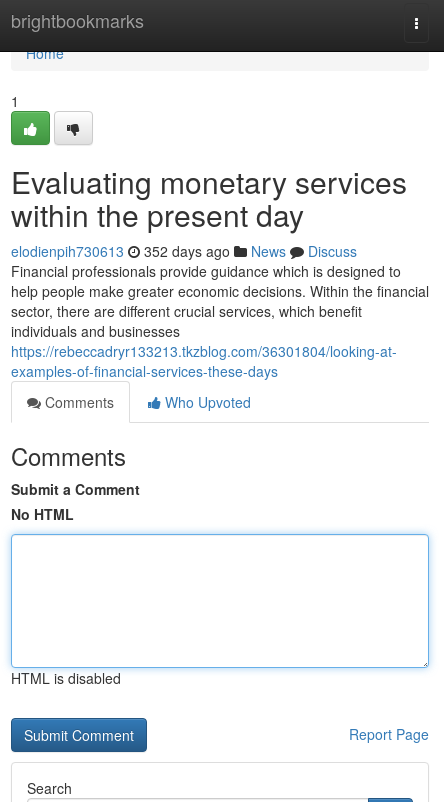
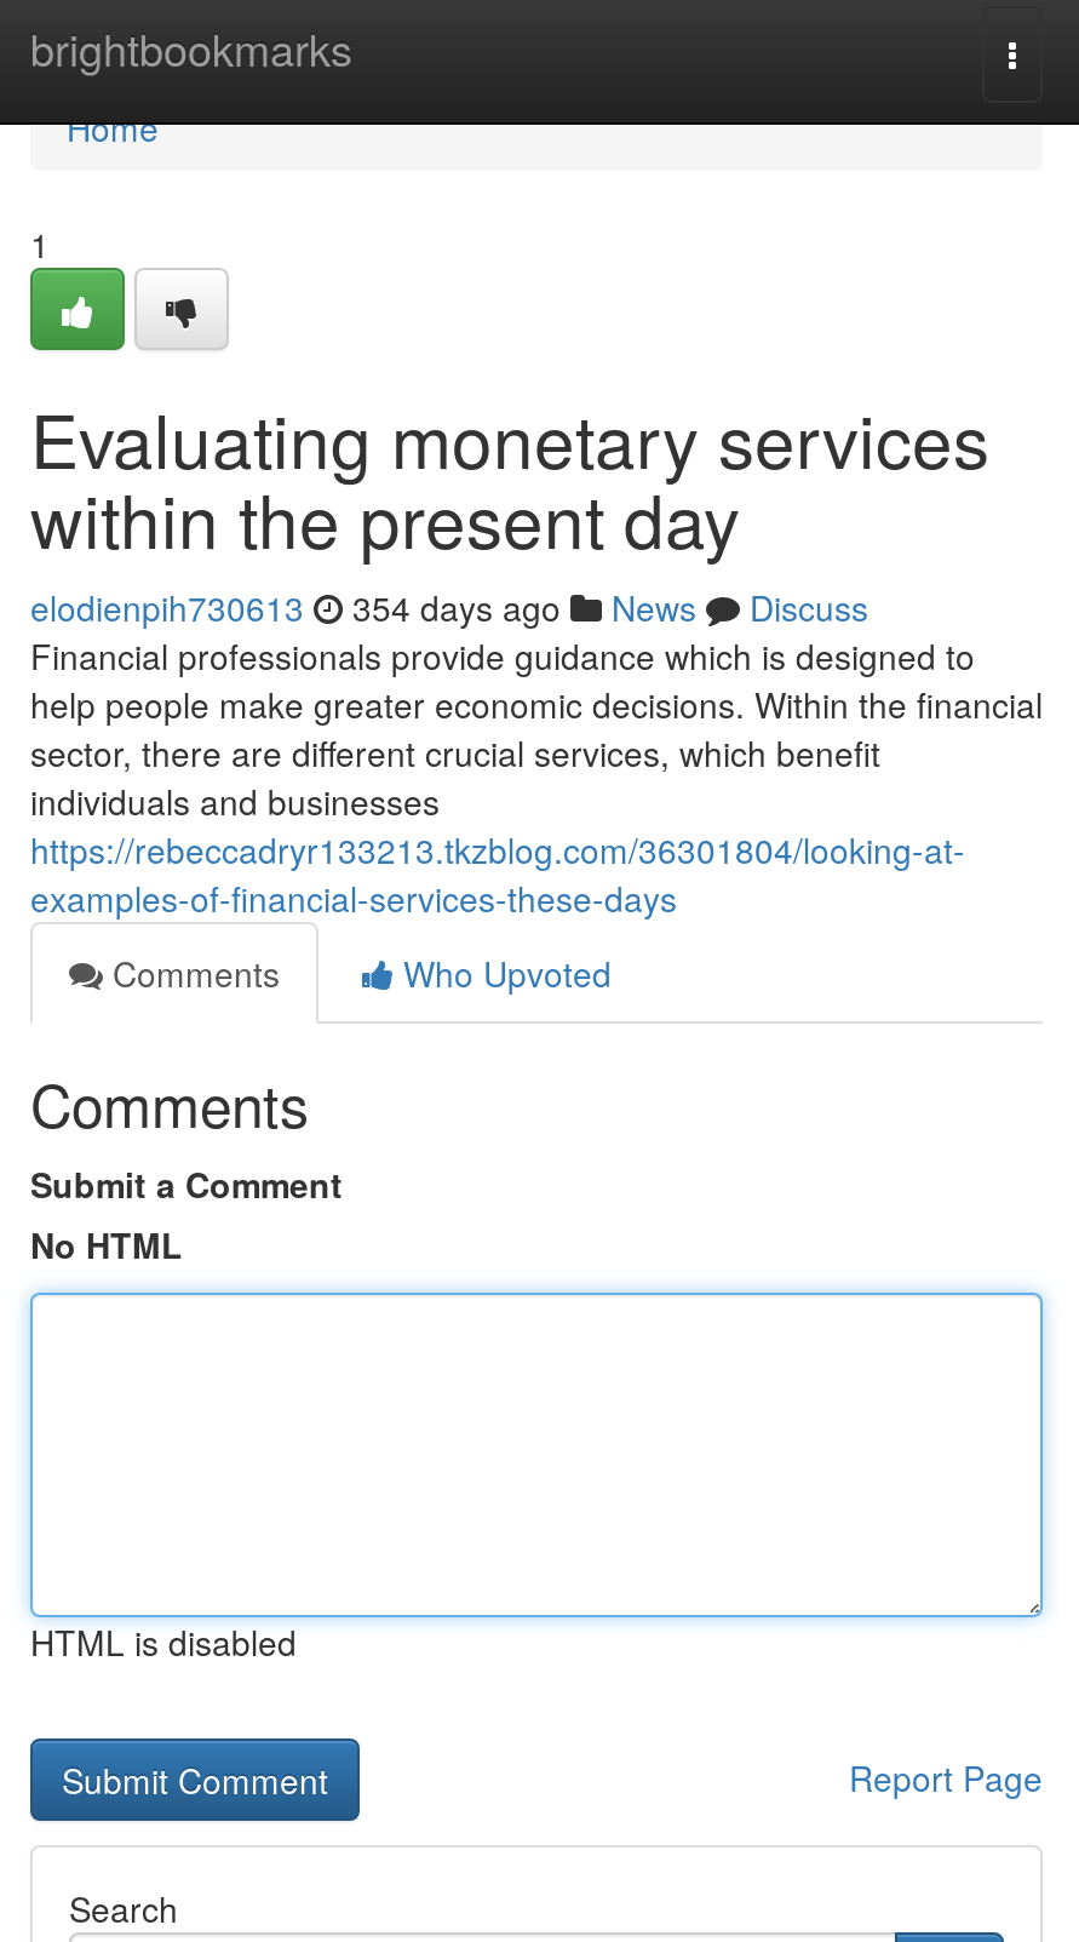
- elodienpih730613 352 days ago News Discuss
+ elodienpih730613 354 days ago News Discuss
